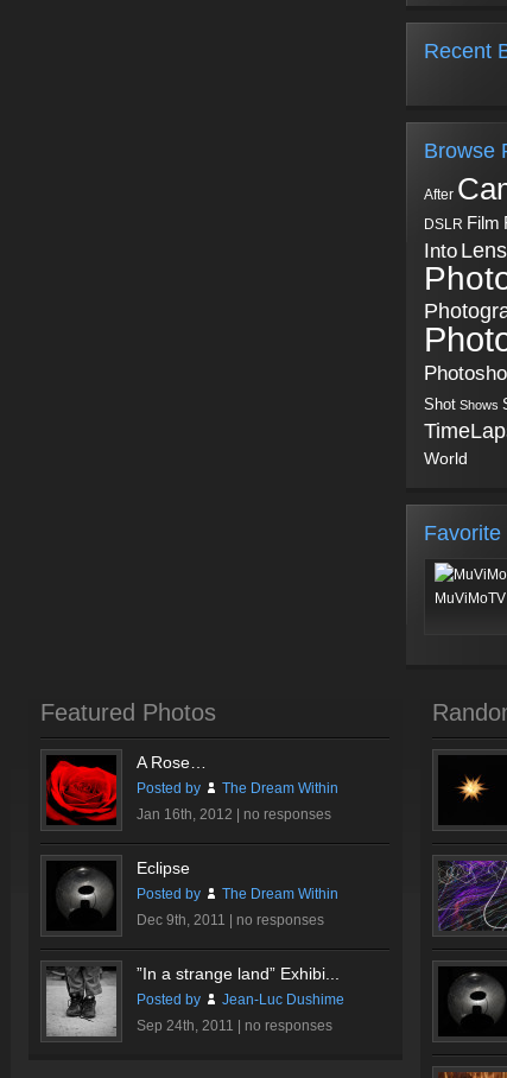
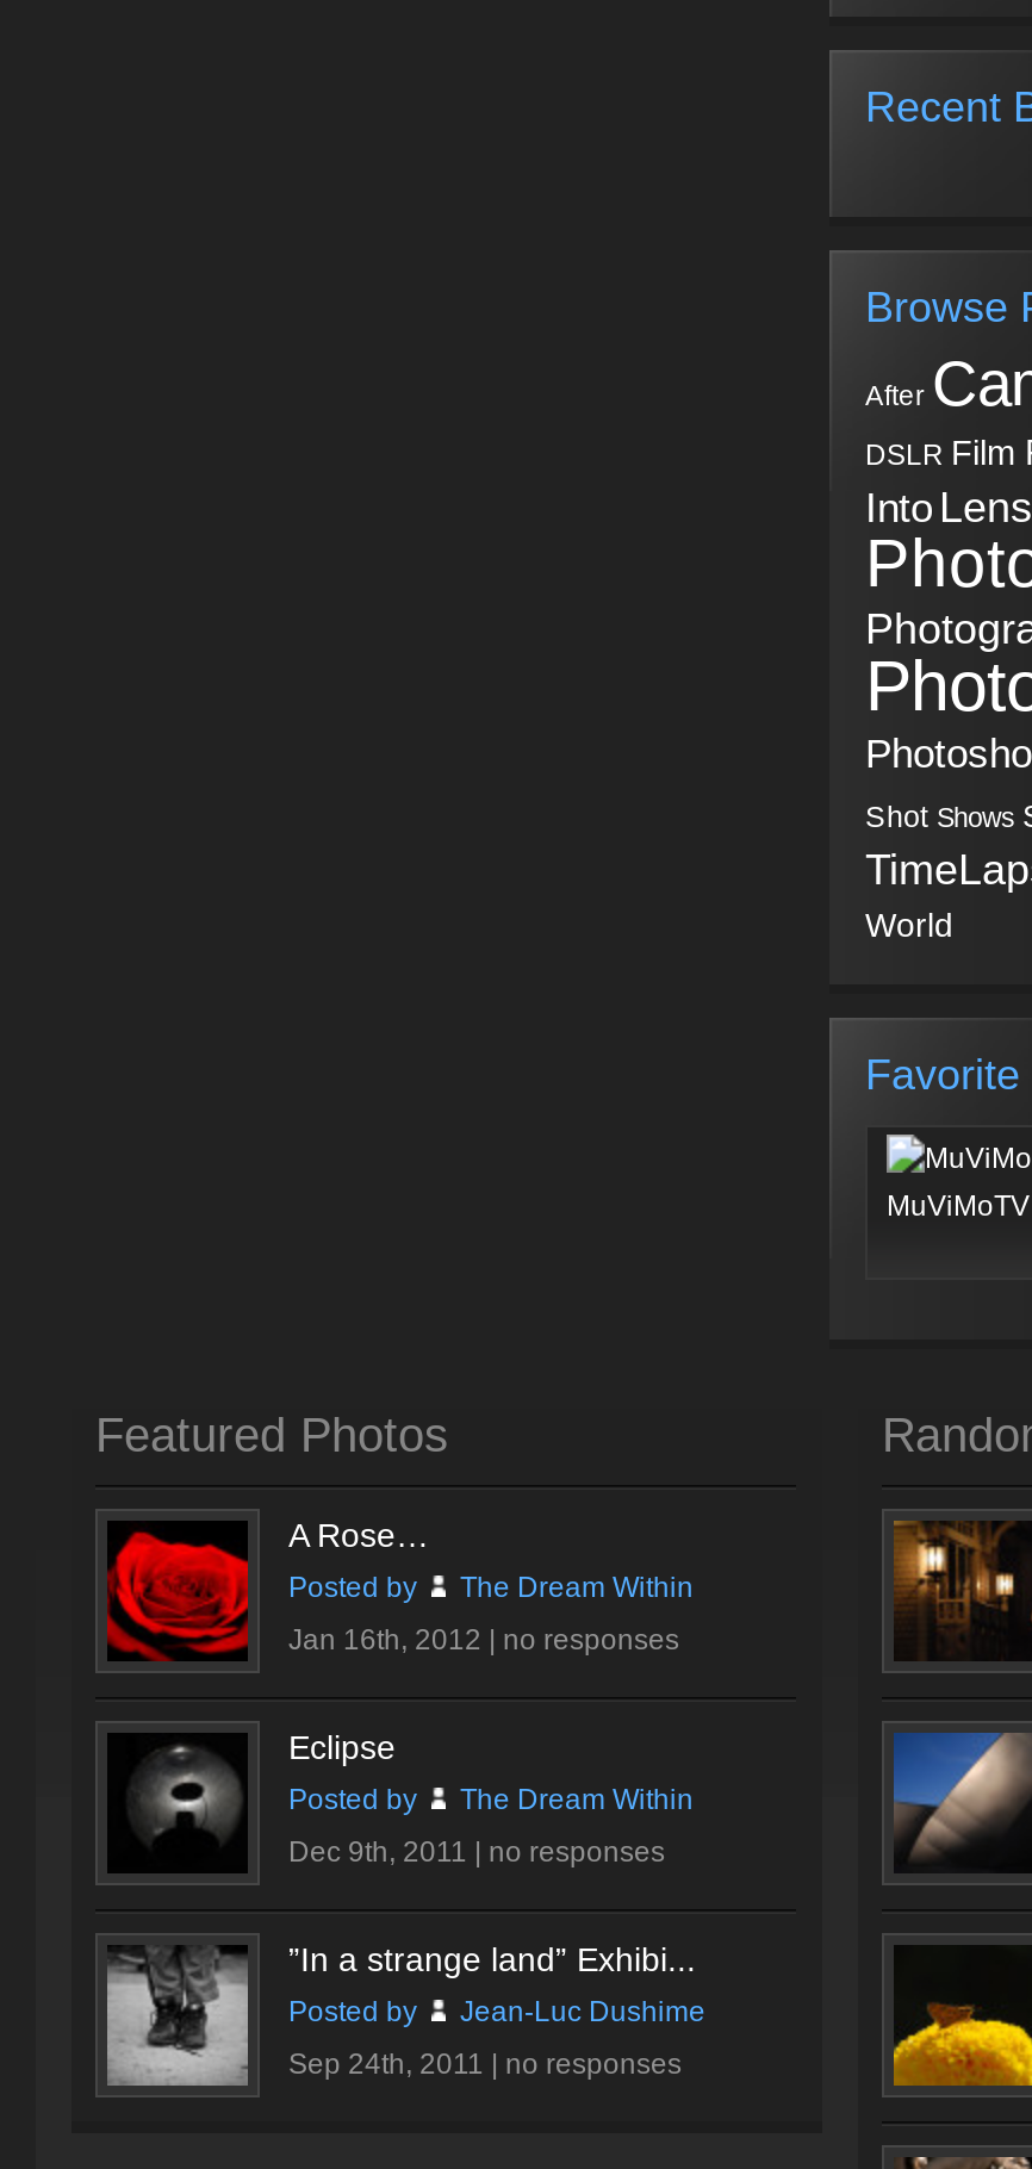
- [image]
+ [image]

- [image]
+ [image]

- [image]
+ [image]
